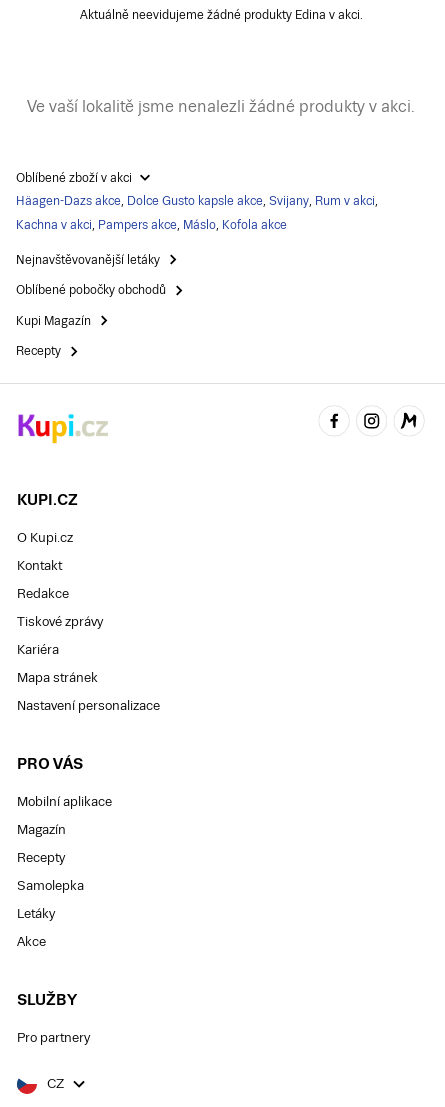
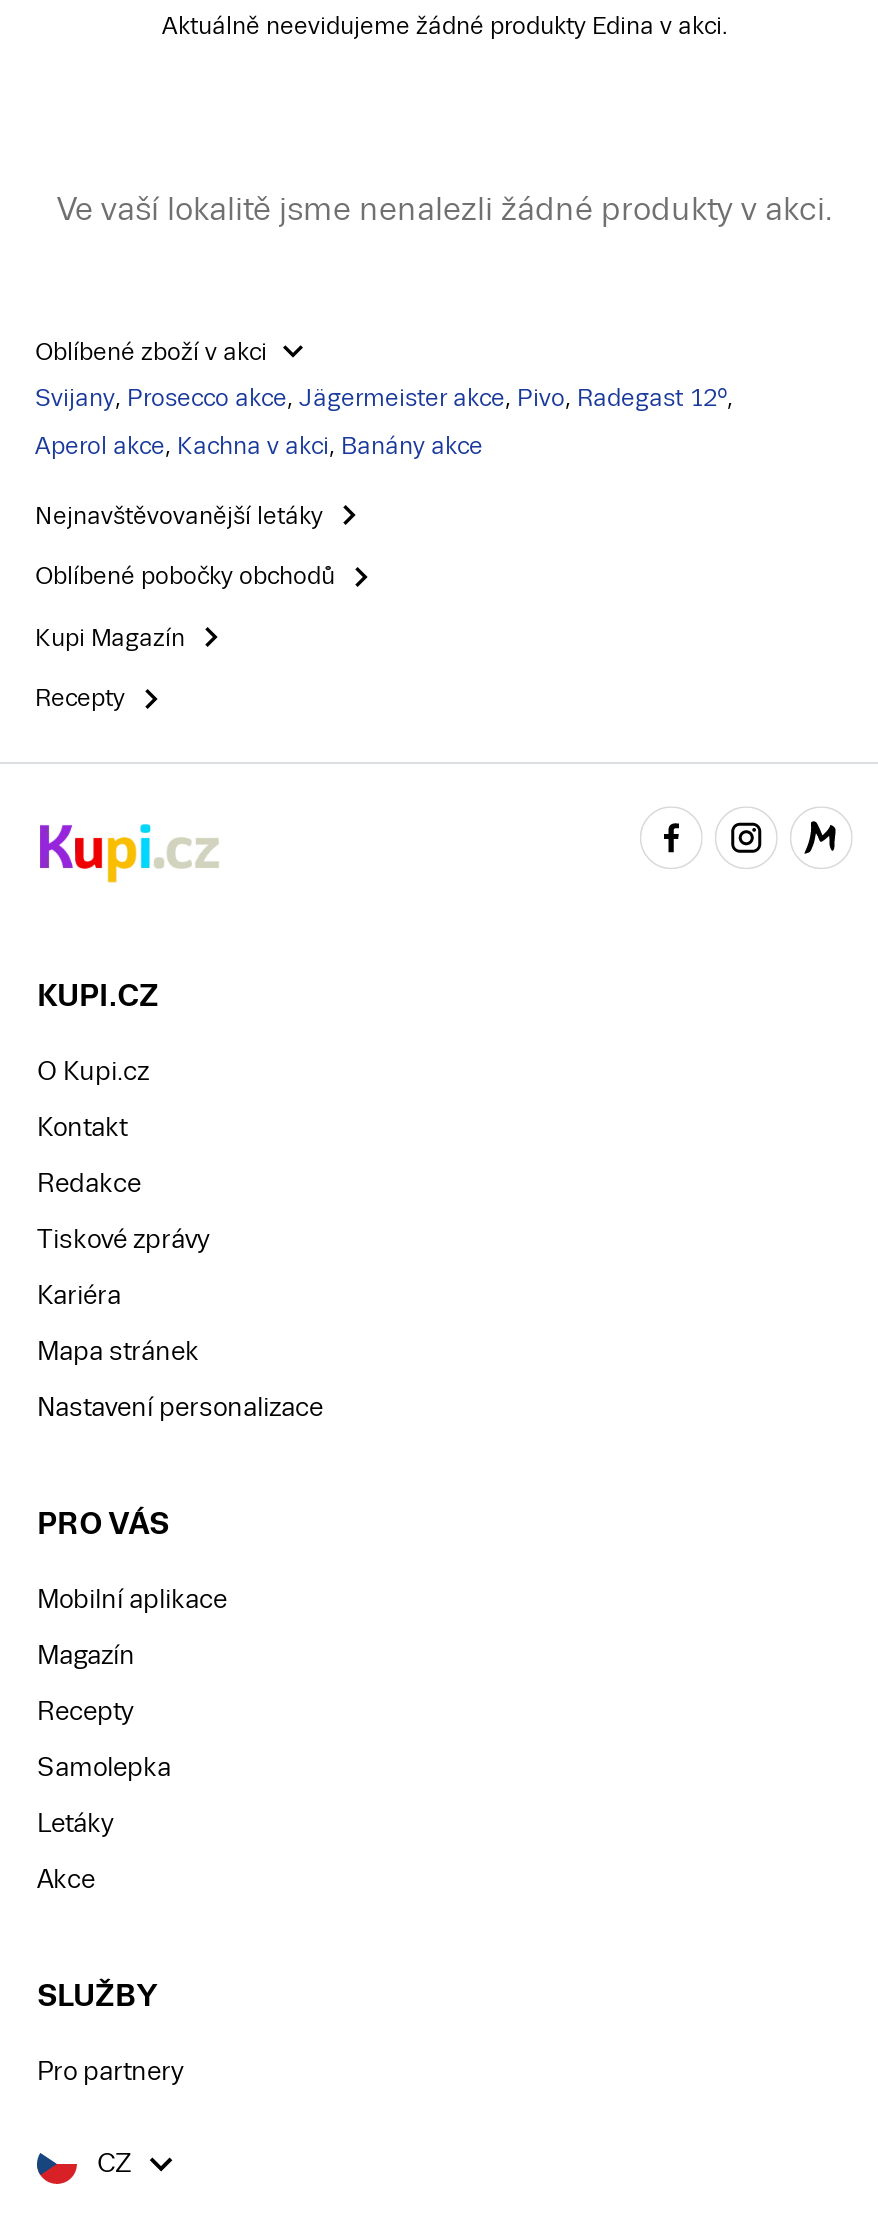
- Häagen-Dazs akce, Dolce Gusto kapsle akce, Svijany, Rum v akci,
+ Svijany, Prosecco akce, Jägermeister akce, Pivo, Radegast 12°,

- Kachna v akci, Pampers akce, Máslo, Kofola akce
+ Aperol akce, Kachna v akci, Banány akce
